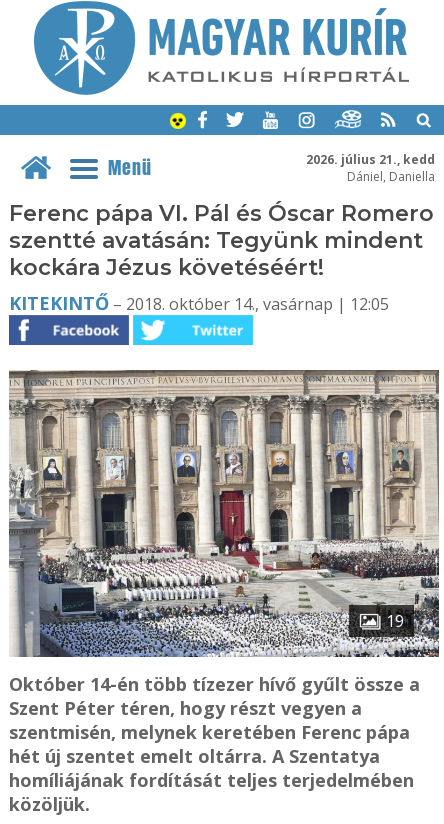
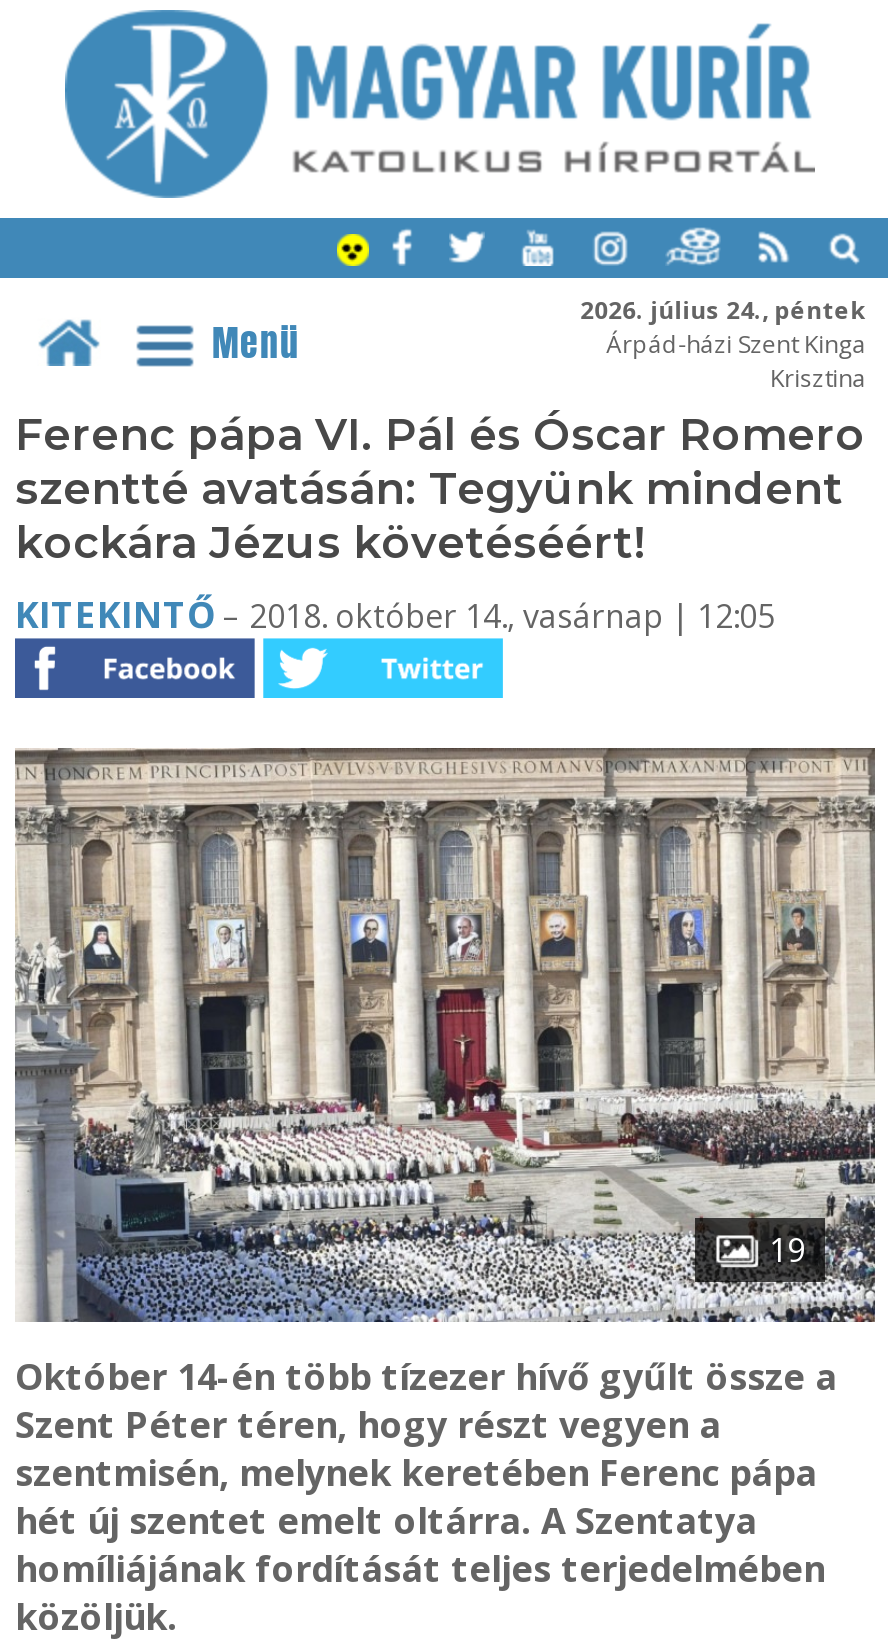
- 2026. július 21., kedd
- Dániel, Daniella
+ 2026. július 24., péntek
+ Árpád-házi Szent Kinga
+ Krisztina
